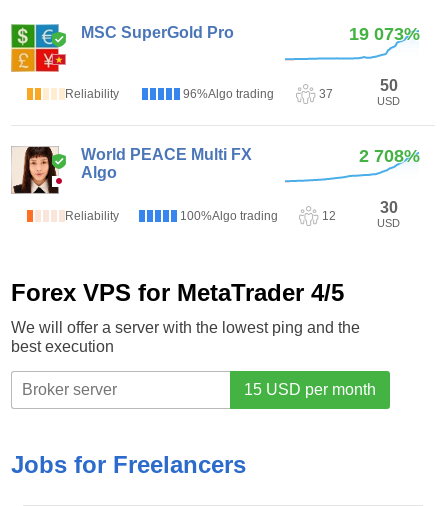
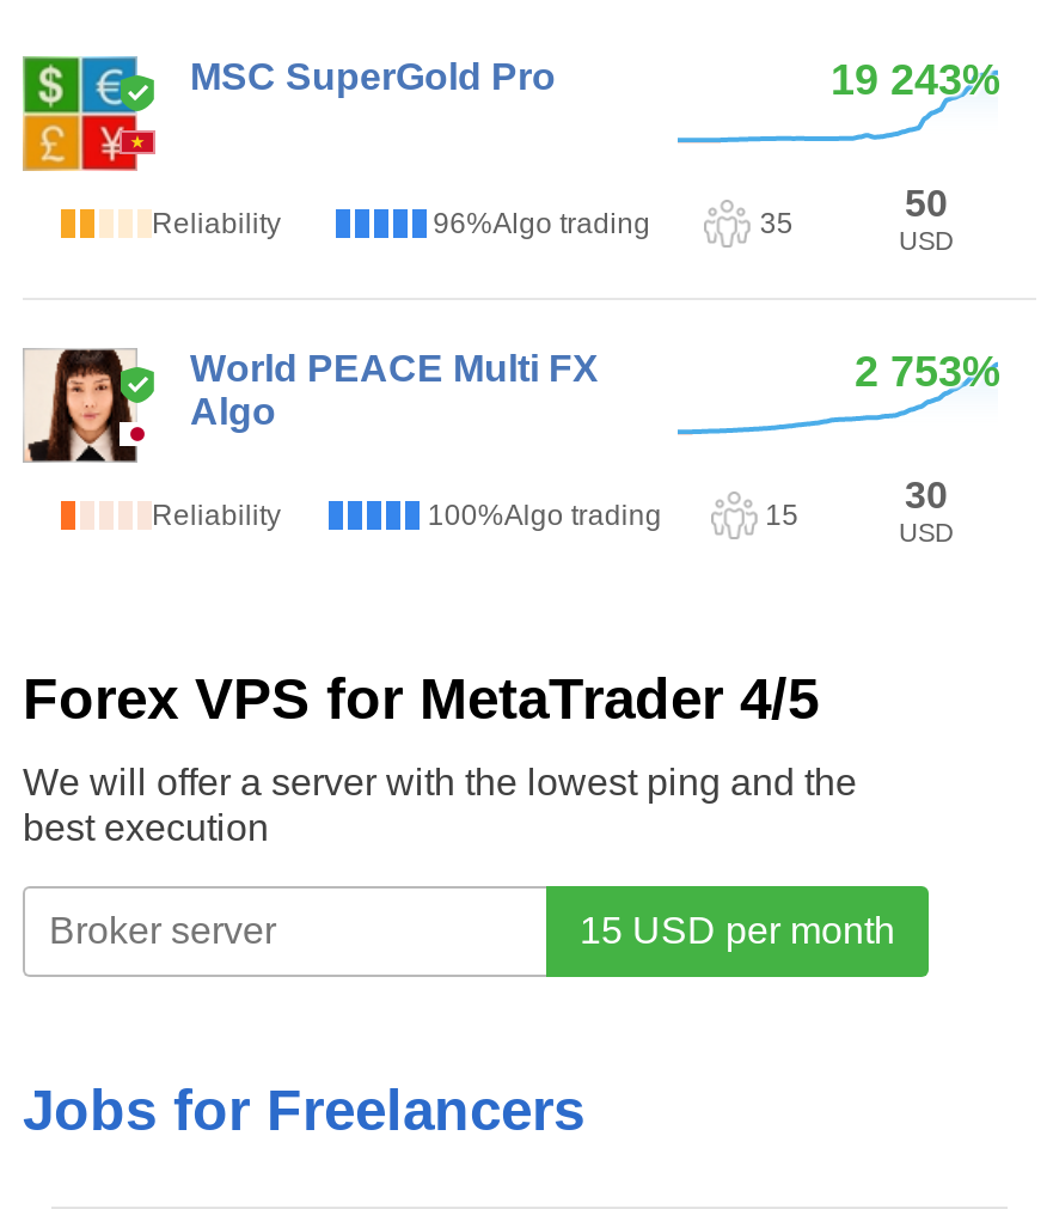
- 19 073%
+ 19 243%

- 37
+ 35

- 2 708%
+ 2 753%

- 12
+ 15
